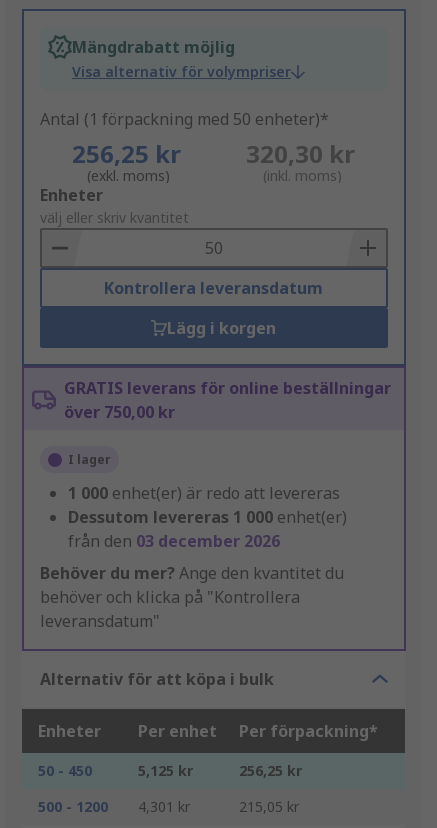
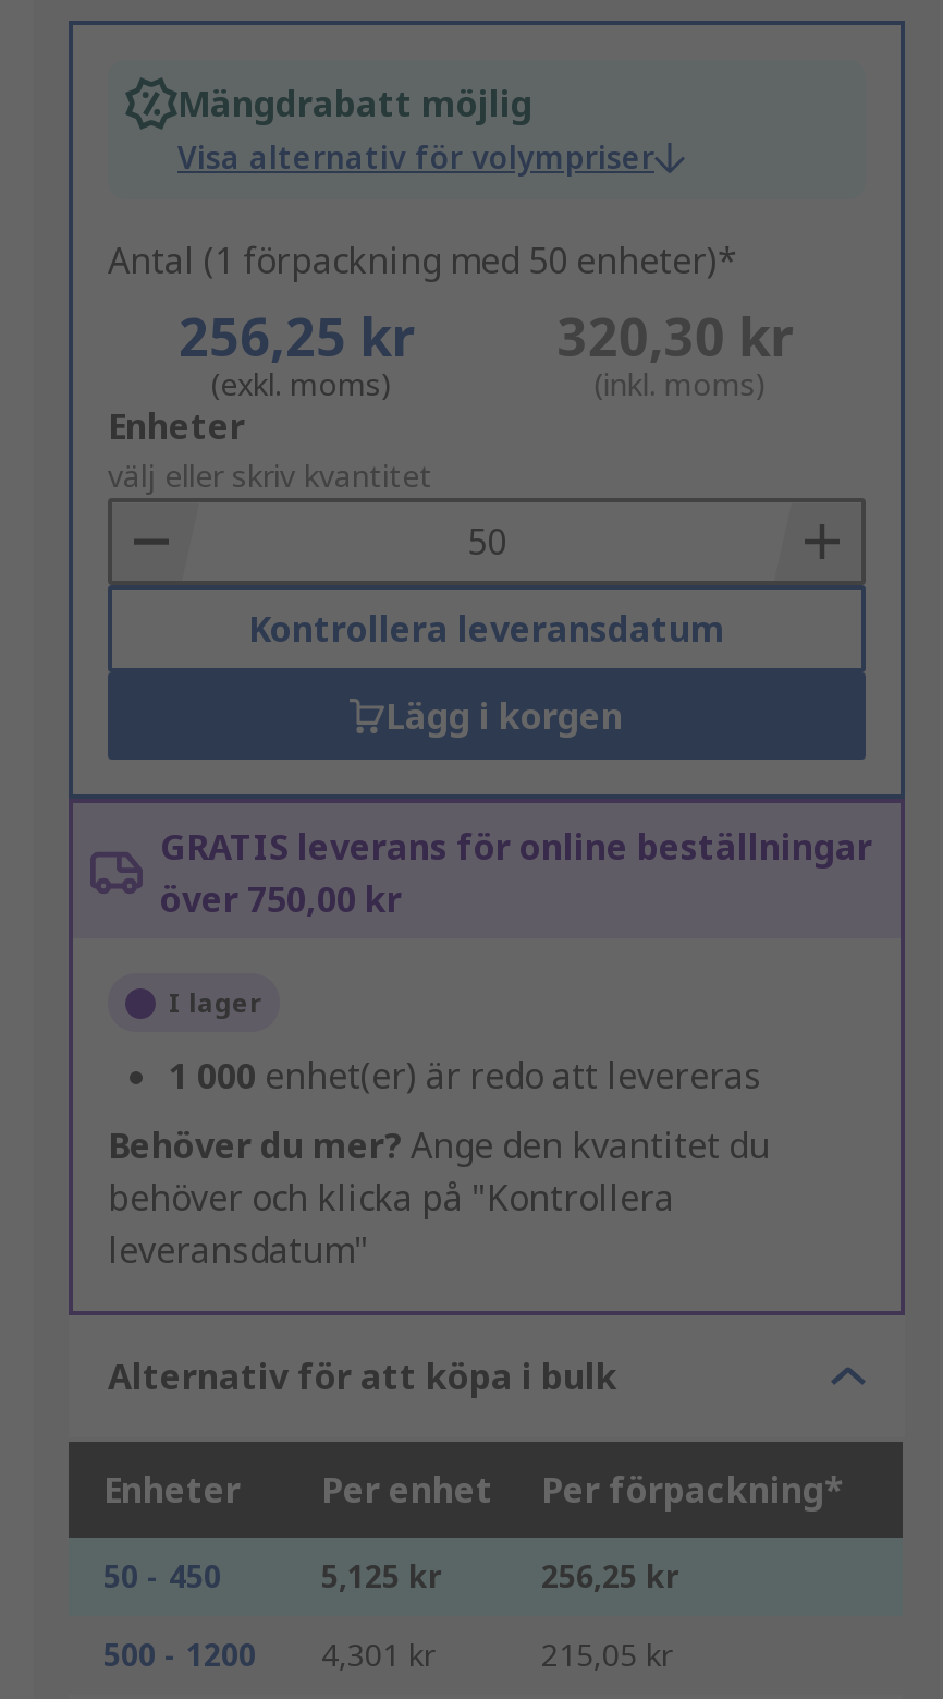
- Dessutom levereras 1 000 enhet(er)
- från den 03 december 2026
